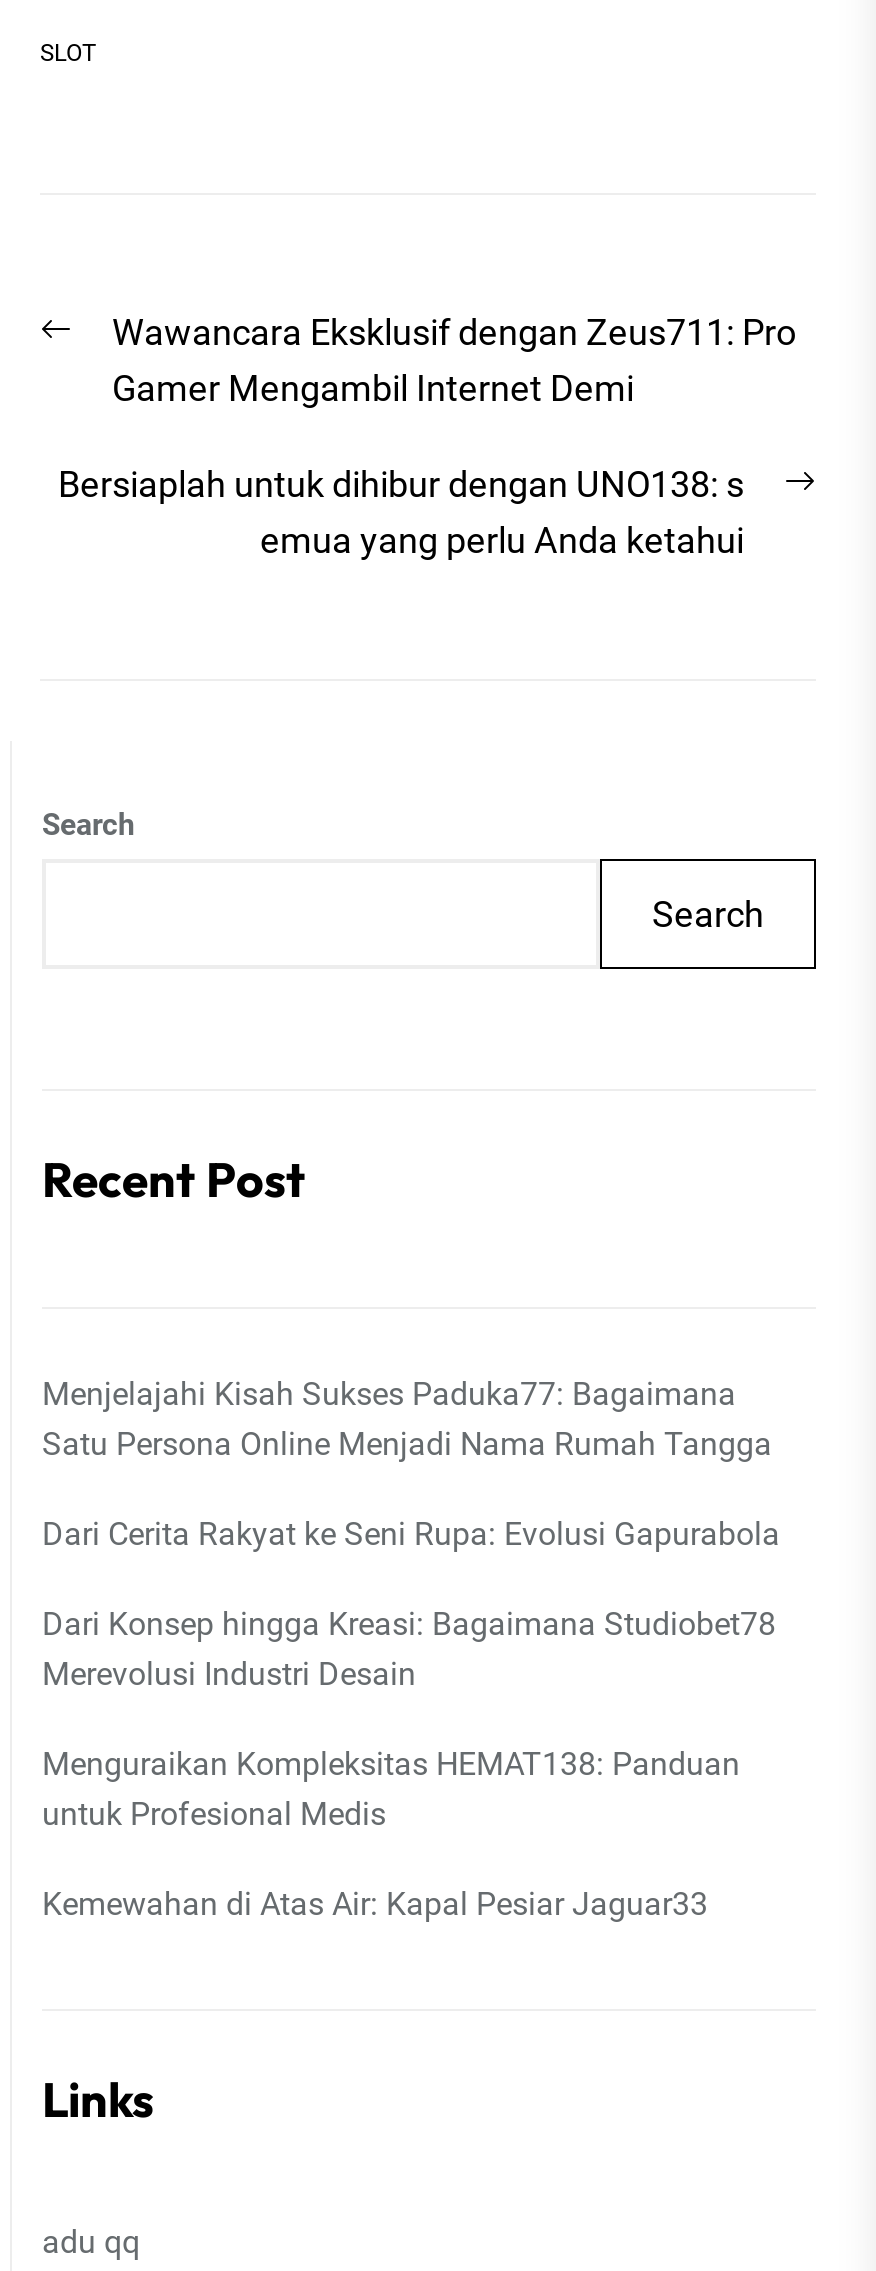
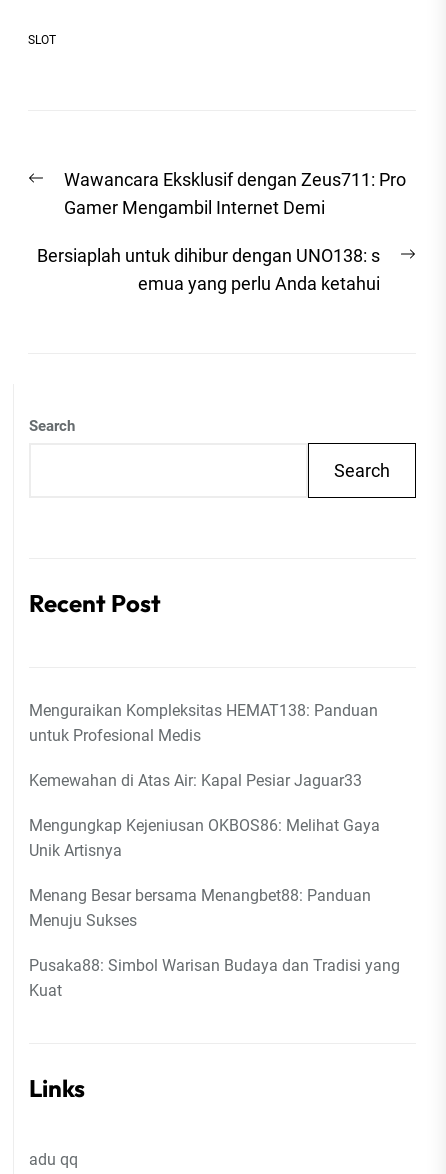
- Menjelajahi Kisah Sukses Paduka77: Bagaimana
- Satu Persona Online Menjadi Nama Rumah Tangga
- Dari Cerita Rakyat ke Seni Rupa: Evolusi Gapurabola
- Dari Konsep hingga Kreasi: Bagaimana Studiobet78
- Merevolusi Industri Desain

moved up: Menguraikan Kompleksitas HEMAT138: Panduan | untuk Profesional Medis | Kemewahan di Atas Air: Kapal Pesiar Jaguar33

+ Mengungkap Kejeniusan OKBOS86: Melihat Gaya
+ Unik Artisnya
+ Menang Besar bersama Menangbet88: Panduan
+ Menuju Sukses
+ Pusaka88: Simbol Warisan Budaya dan Tradisi yang
+ Kuat
